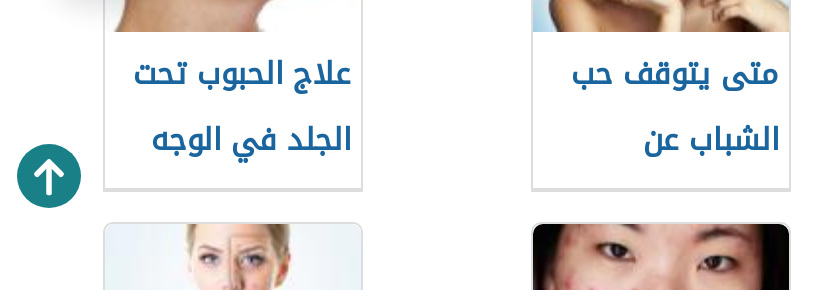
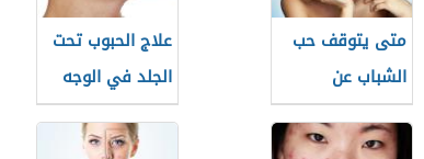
- [image]
